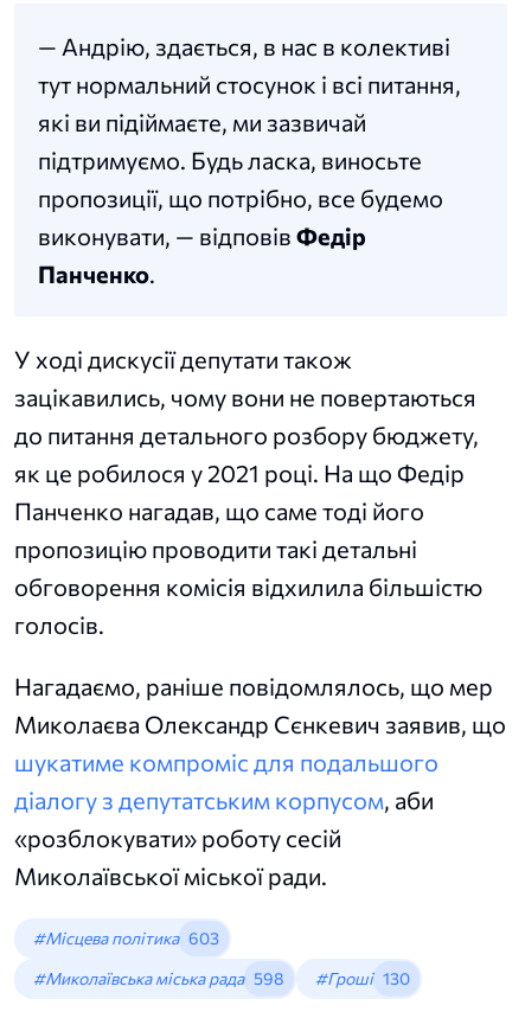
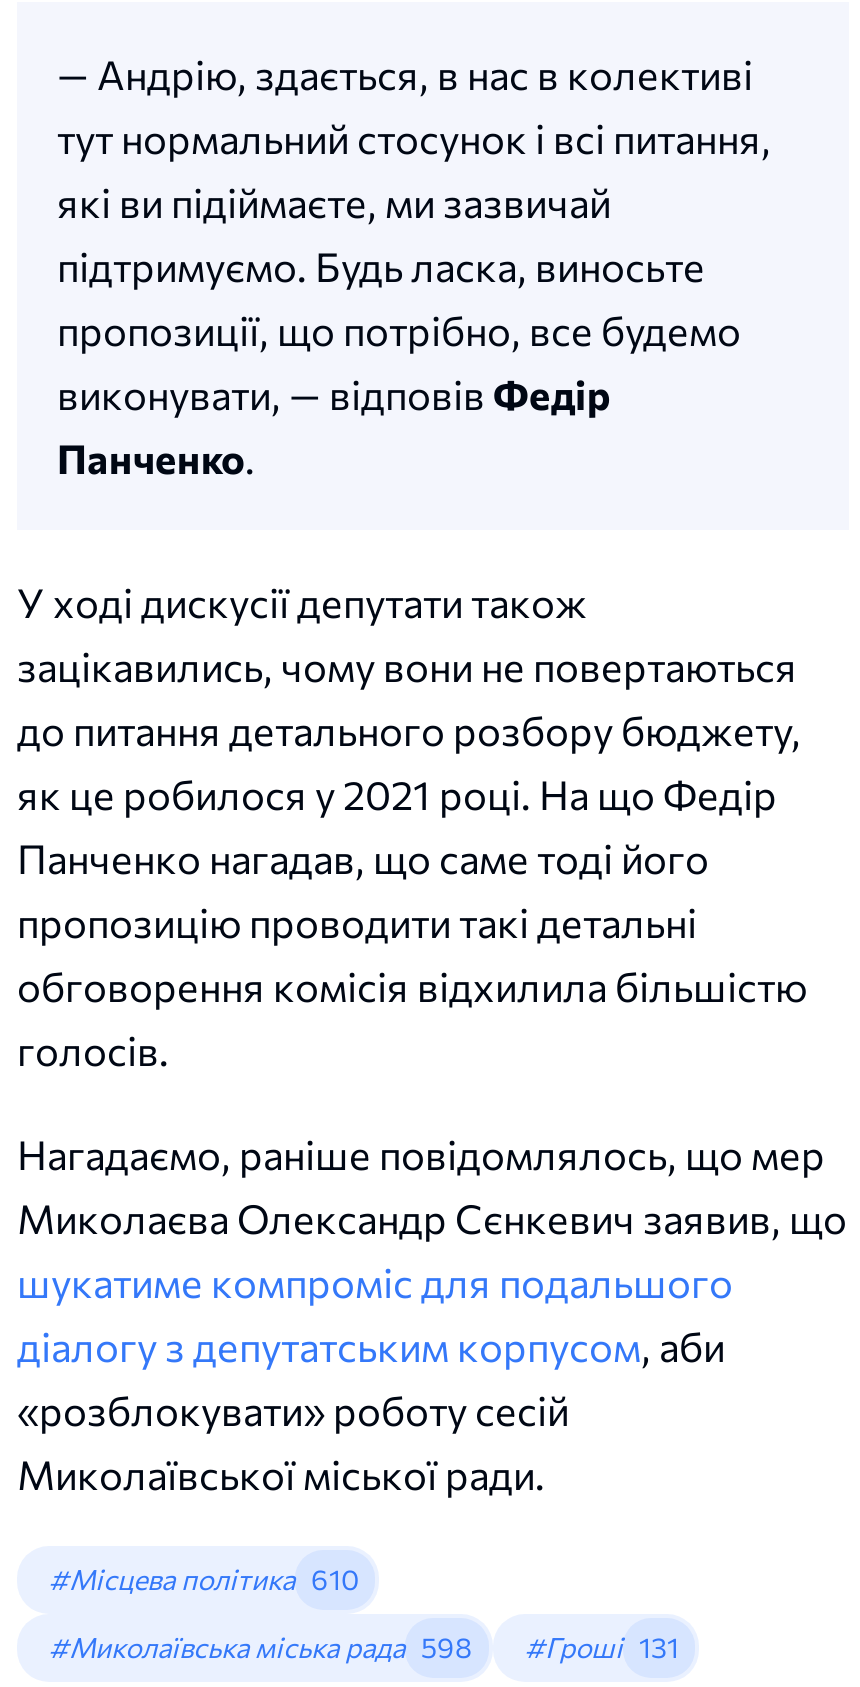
- #Місцева політика 603
+ #Місцева політика 610

- #Миколаївська міська рада 598 #Гроші 130
+ #Миколаївська міська рада 598 #Гроші 131
